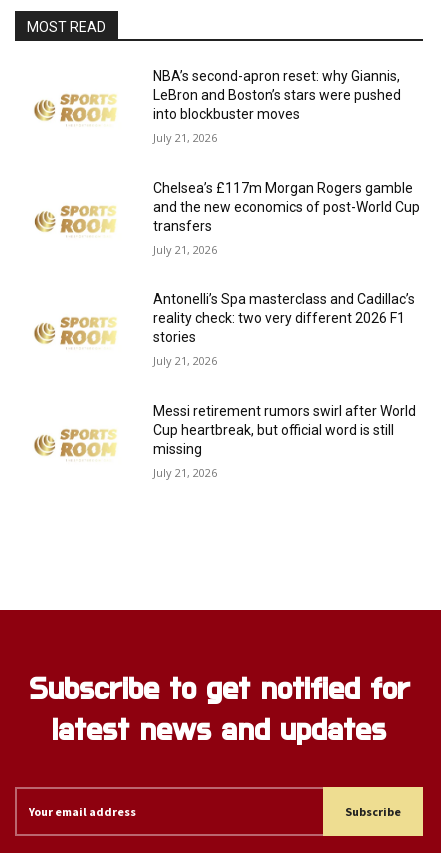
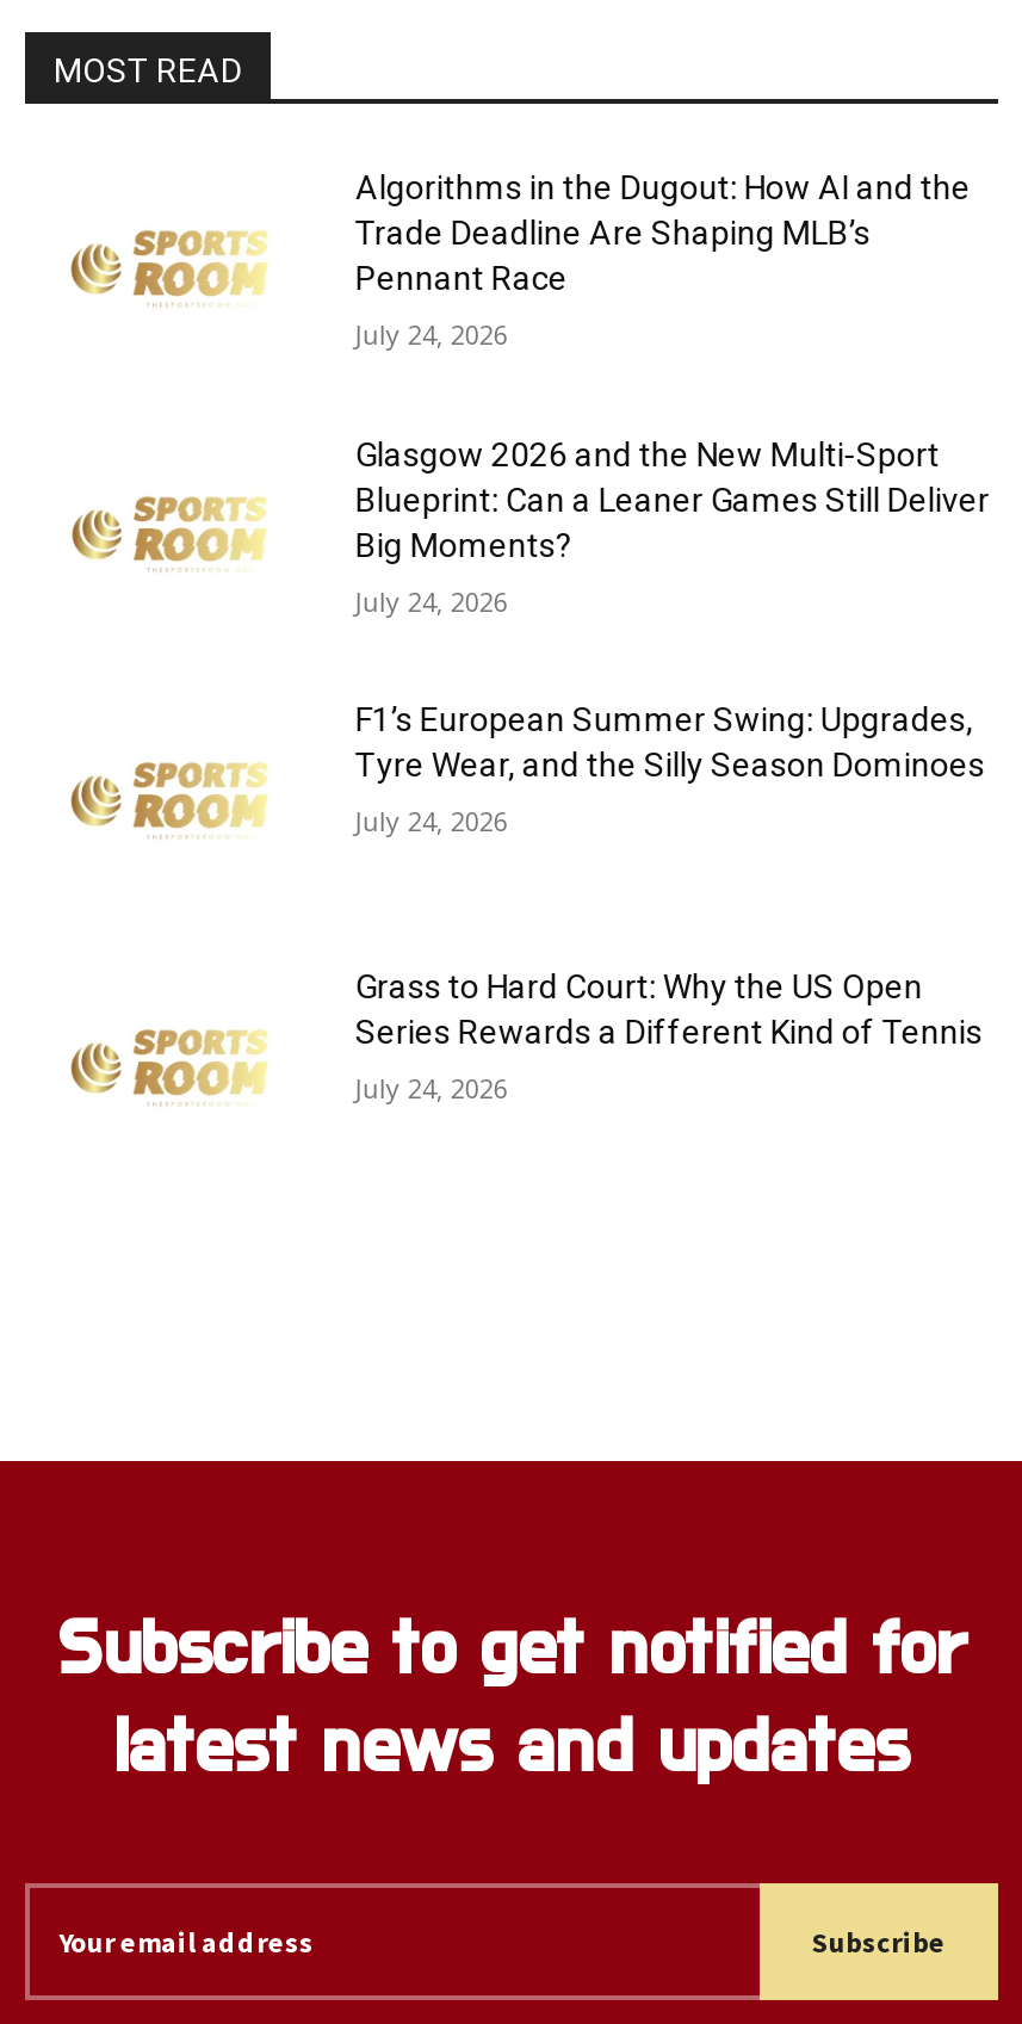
- NBA’s second-apron reset: why Giannis,
- LeBron and Boston’s stars were pushed
- into blockbuster moves
+ Algorithms in the Dugout: How AI and the
+ Trade Deadline Are Shaping MLB’s
+ Pennant Race

- July 21, 2026
+ July 24, 2026

- Chelsea’s £117m Morgan Rogers gamble
- and the new economics of post-World Cup
- transfers
+ Glasgow 2026 and the New Multi-Sport
+ Blueprint: Can a Leaner Games Still Deliver
+ Big Moments?

- July 21, 2026
+ July 24, 2026

- Antonelli’s Spa masterclass and Cadillac’s
- reality check: two very different 2026 F1
- stories
+ F1’s European Summer Swing: Upgrades,
+ Tyre Wear, and the Silly Season Dominoes

- July 21, 2026
+ July 24, 2026

- Messi retirement rumors swirl after World
- Cup heartbreak, but official word is still
- missing
+ Grass to Hard Court: Why the US Open
+ Series Rewards a Different Kind of Tennis

- July 21, 2026
+ July 24, 2026
